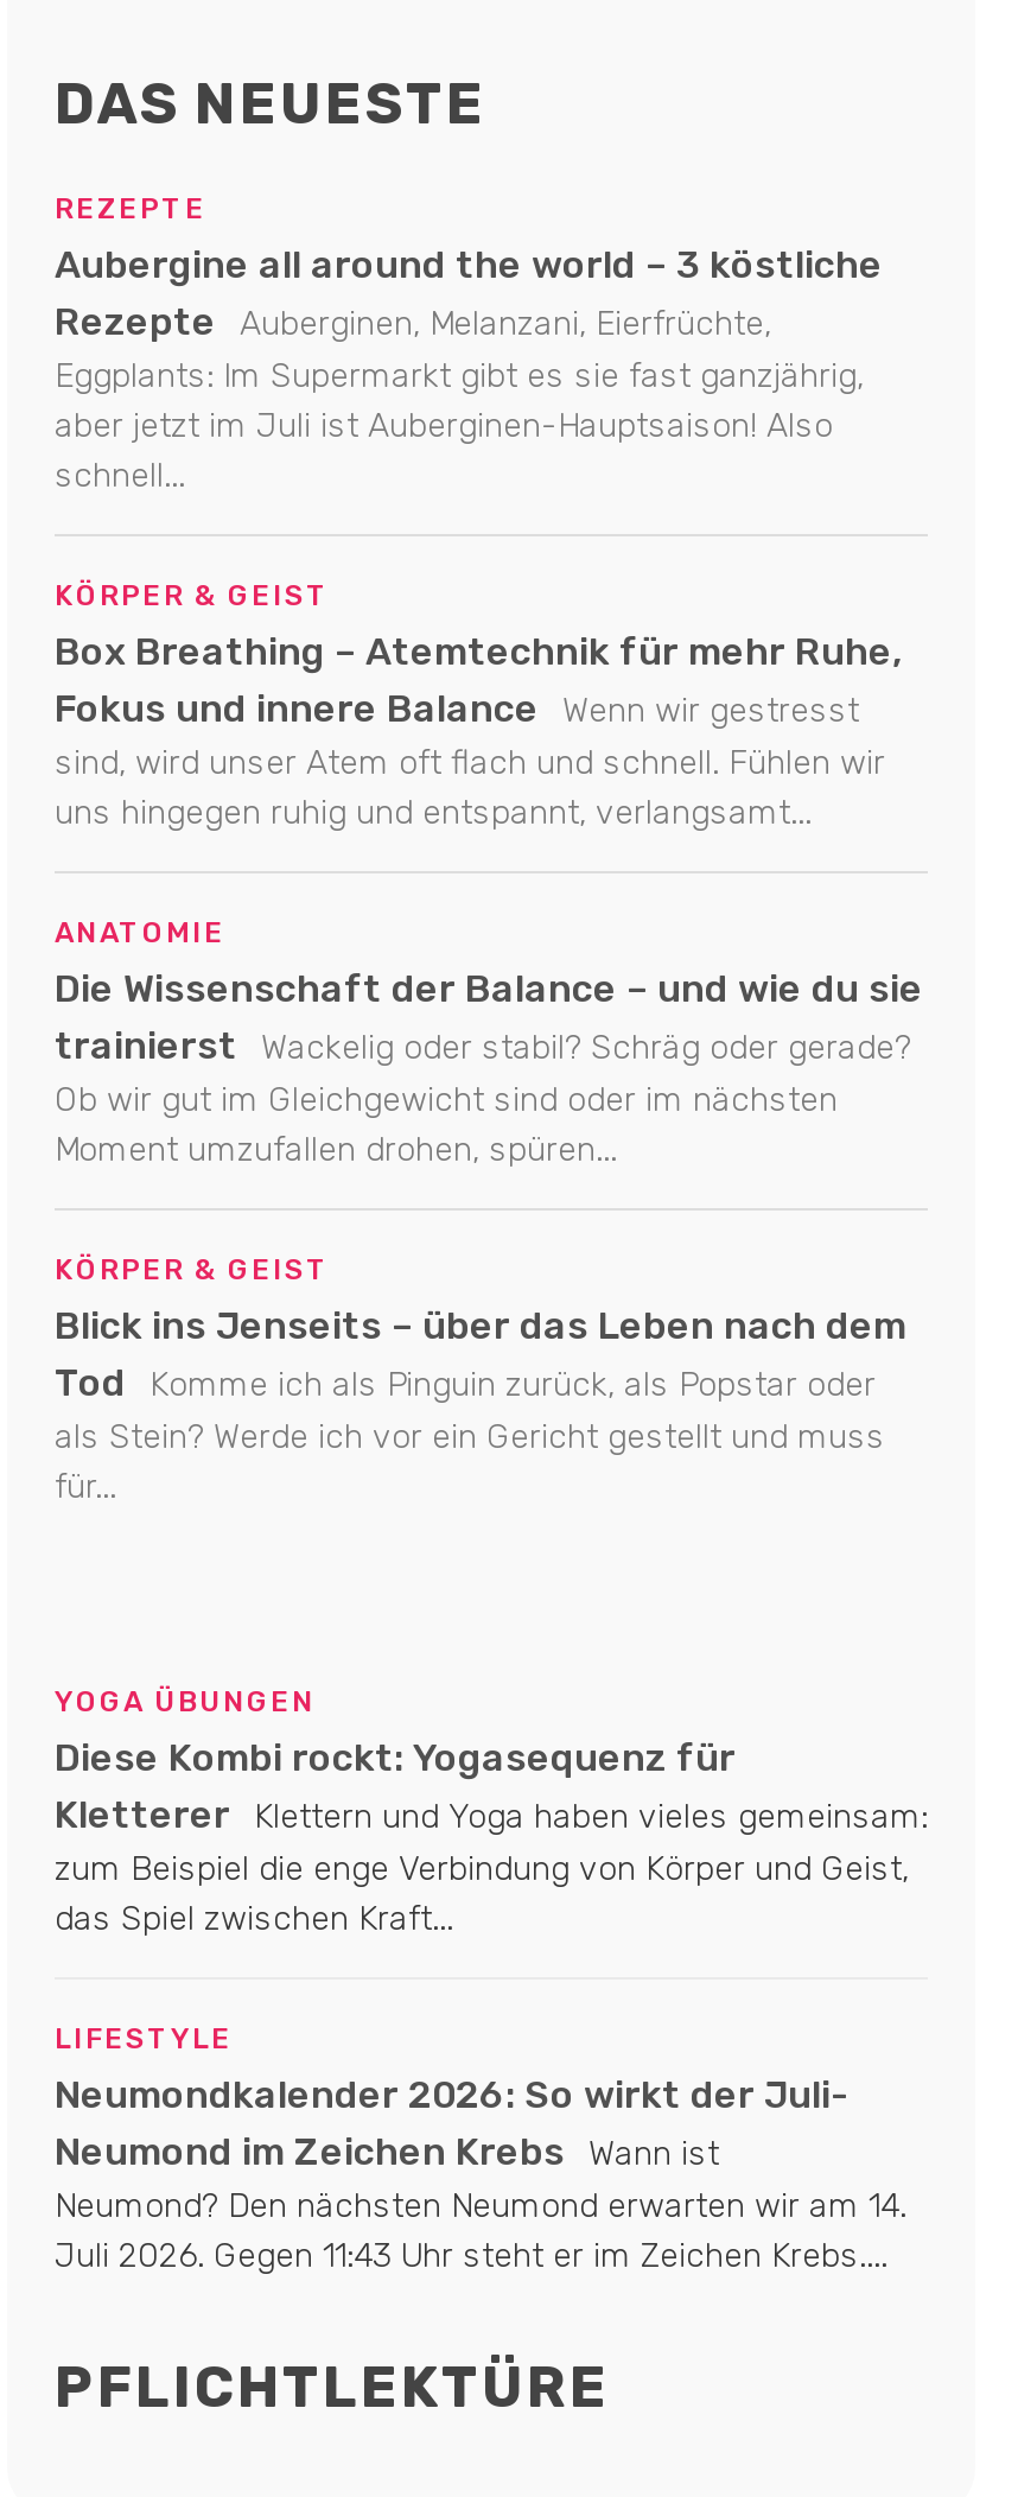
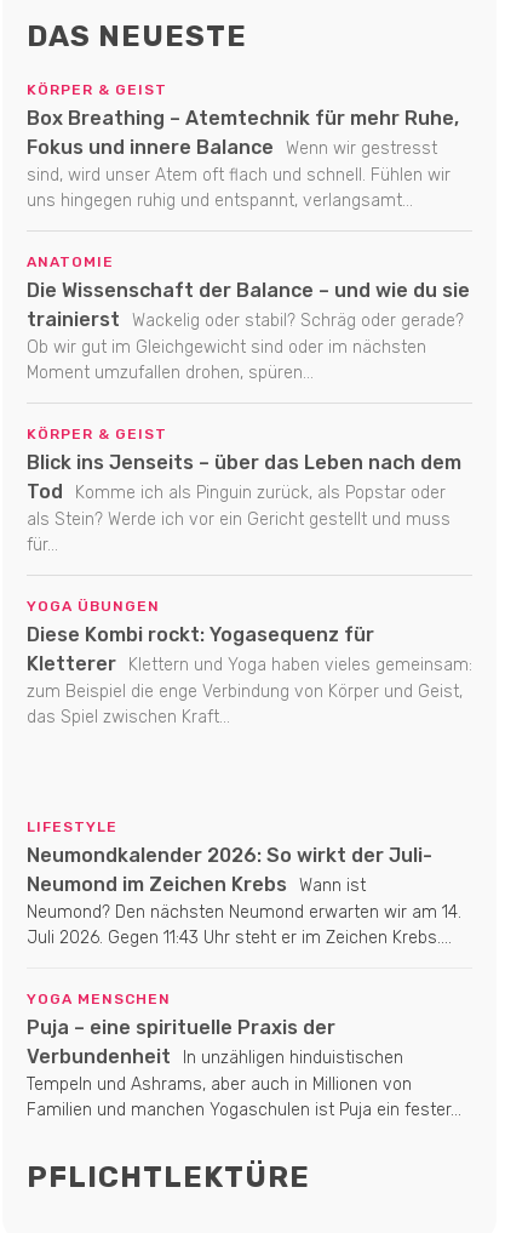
- REZEPTE
- Aubergine all around the world – 3 köstliche
- Rezepte Auberginen, Melanzani, Eierfrüchte,
- Eggplants: Im Supermarkt gibt es sie fast ganzjährig,
- aber jetzt im Juli ist Auberginen-Hauptsaison! Also
- schnell...

moved up: KÖRPER & GEIST | Box Breathing – Atemtechnik für mehr Ruhe, | Fokus und innere Balance Wenn wir gestresst | ... | als Stein? Werde ich vor ein Gericht gestellt und muss | für...

moved up: YOGA ÜBUNGEN | Diese Kombi rockt: Yogasequenz für | Kletterer Klettern und Yoga haben vieles gemeinsam: | zum Beispiel die enge Verbindung von Körper und Geist, | das Spiel zwischen Kraft...

moved up: LIFESTYLE | Neumondkalender 2026: So wirkt der Juli- | Neumond im Zeichen Krebs Wann ist | Neumond? Den nächsten Neumond erwarten wir am 14. | Juli 2026. Gegen 11:43 Uhr steht er im Zeichen Krebs....

+ YOGA MENSCHEN
+ Puja – eine spirituelle Praxis der
+ Verbundenheit In unzähligen hinduistischen
+ Tempeln und Ashrams, aber auch in Millionen von
+ Familien und manchen Yogaschulen ist Puja ein fester...
